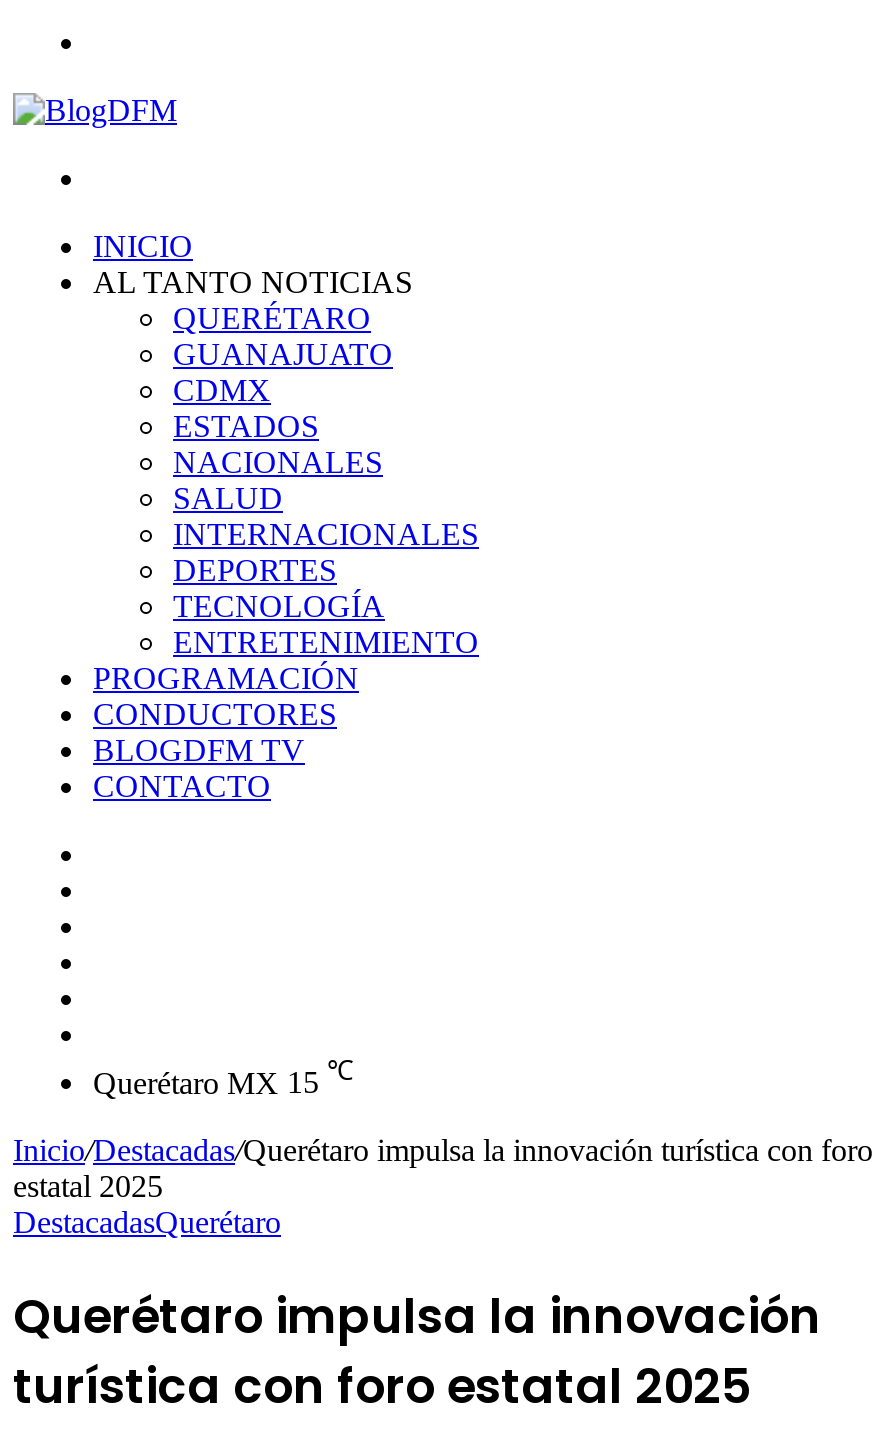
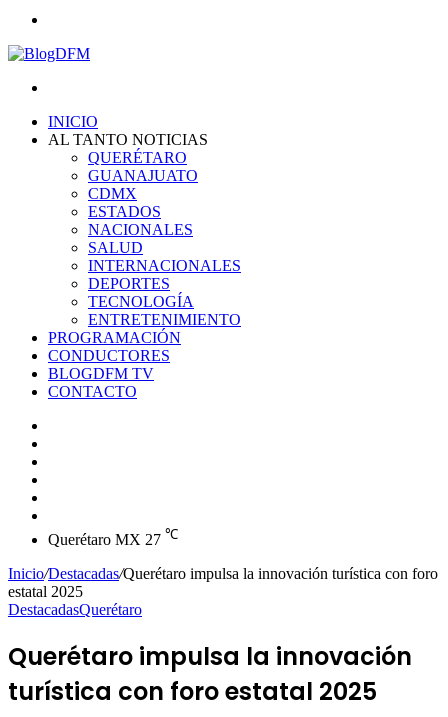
- Querétaro MX 15 ℃
+ Querétaro MX 27 ℃
